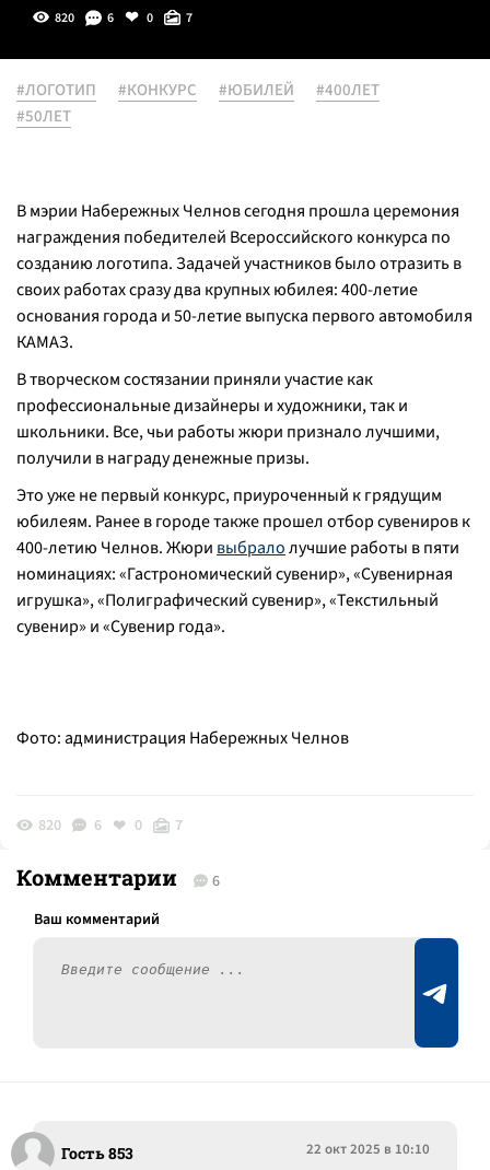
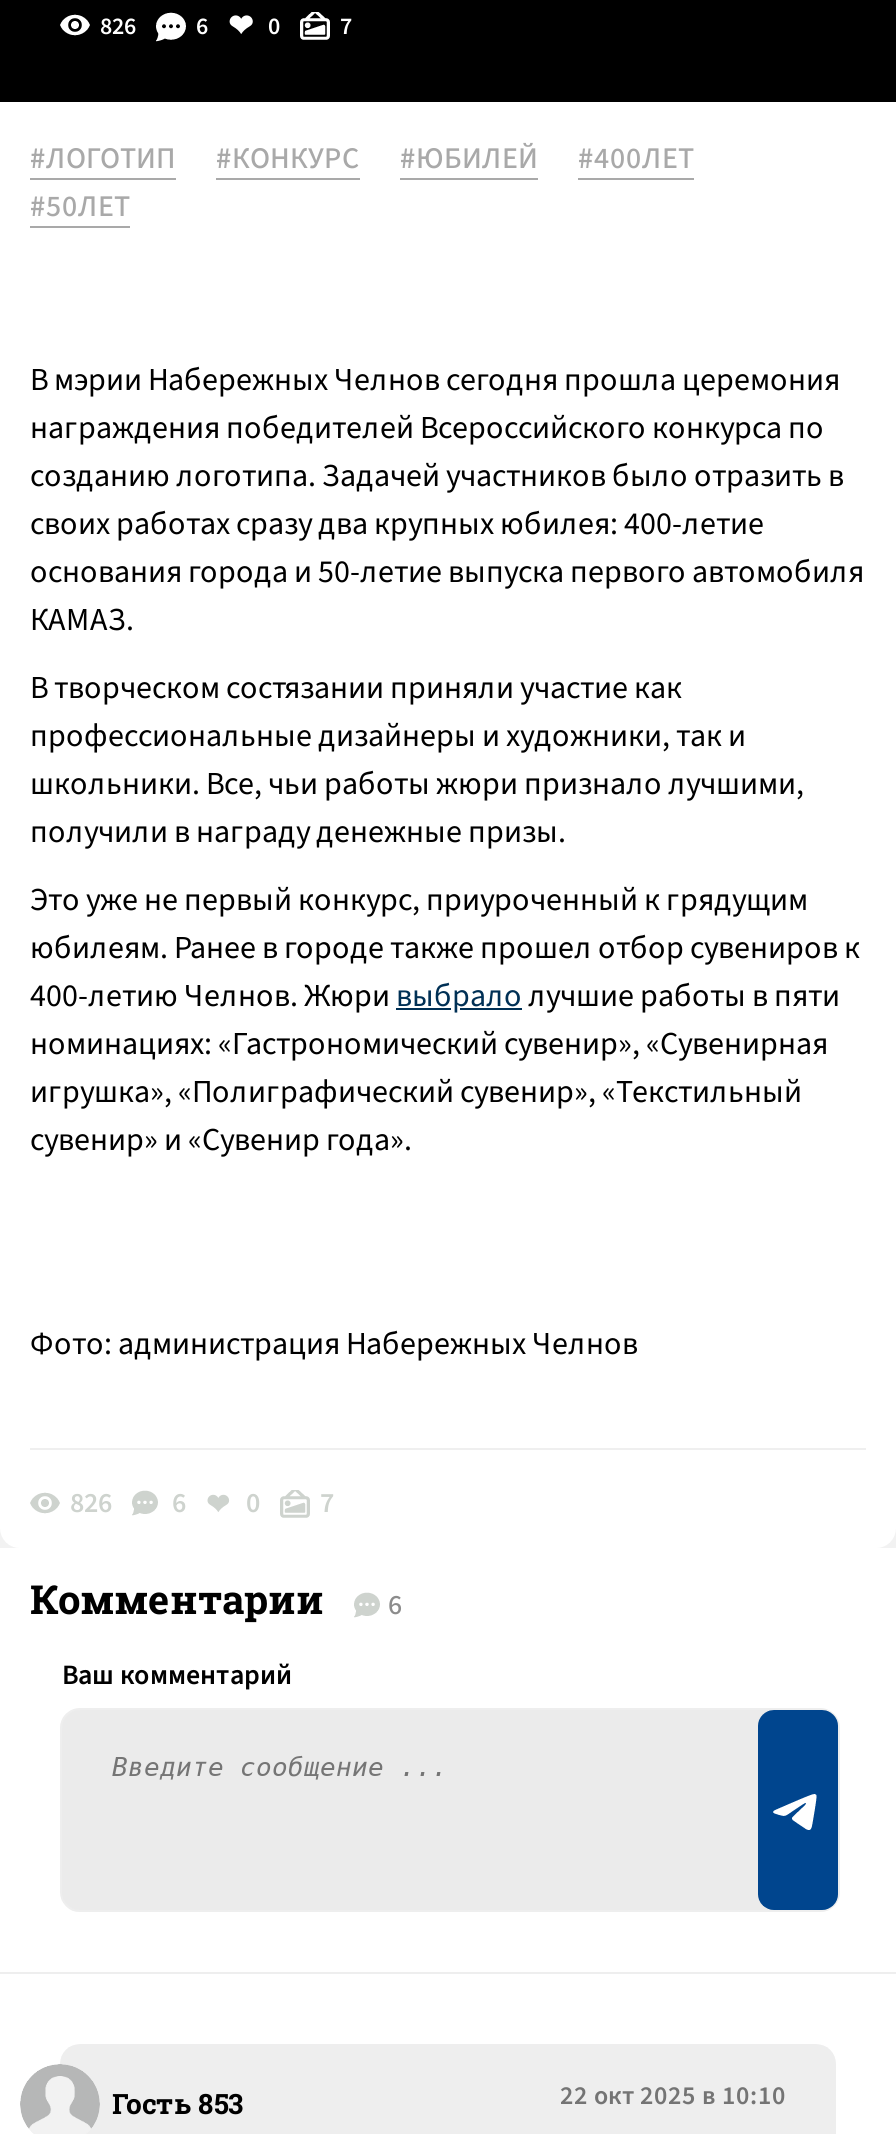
- 820 6 0 7
+ 826 6 0 7

- 820 6 0 7
+ 826 6 0 7
